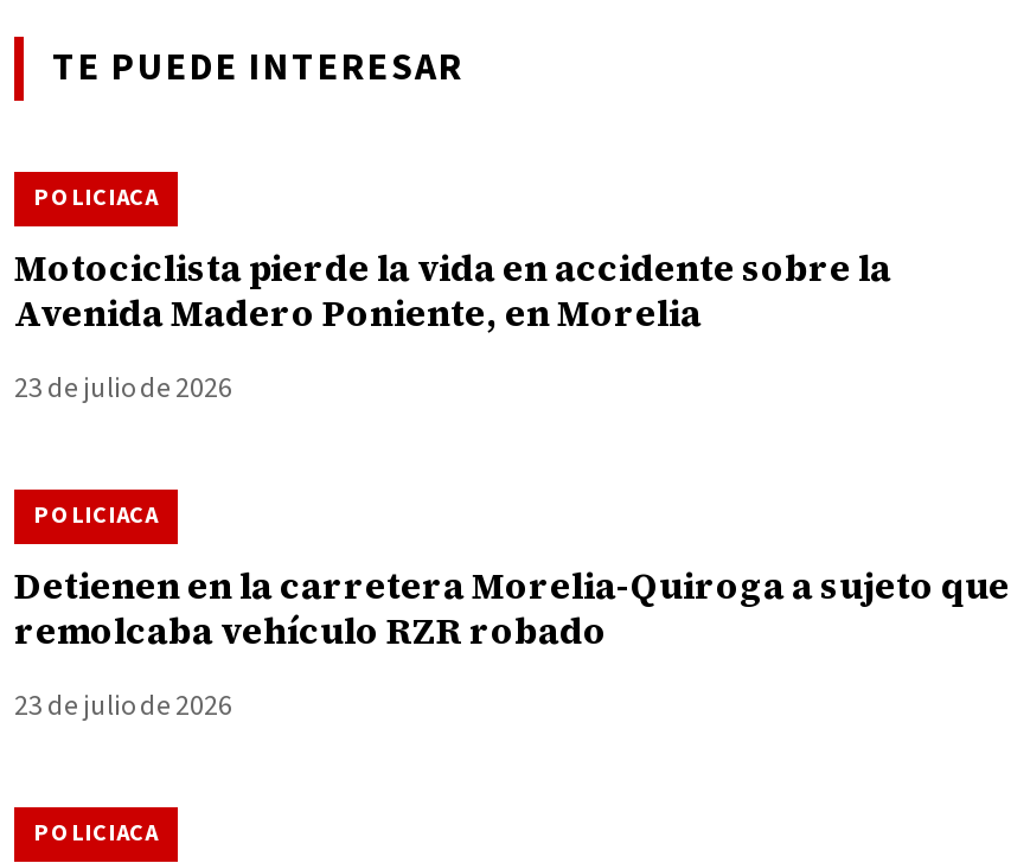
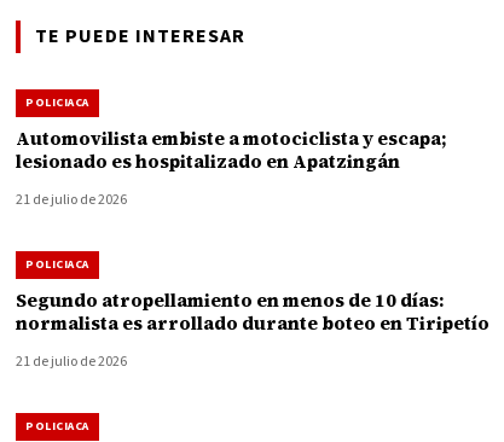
- Motociclista pierde la vida en accidente sobre la
- Avenida Madero Poniente, en Morelia
+ Automovilista embiste a motociclista y escapa;
+ lesionado es hospitalizado en Apatzingán

- 23 de julio de 2026
+ 21 de julio de 2026

- Detienen en la carretera Morelia-Quiroga a sujeto que
- remolcaba vehículo RZR robado
+ Segundo atropellamiento en menos de 10 días:
+ normalista es arrollado durante boteo en Tiripetío

- 23 de julio de 2026
+ 21 de julio de 2026
